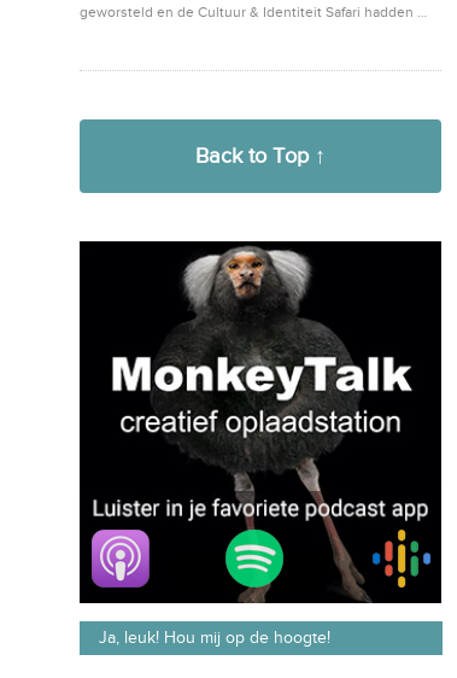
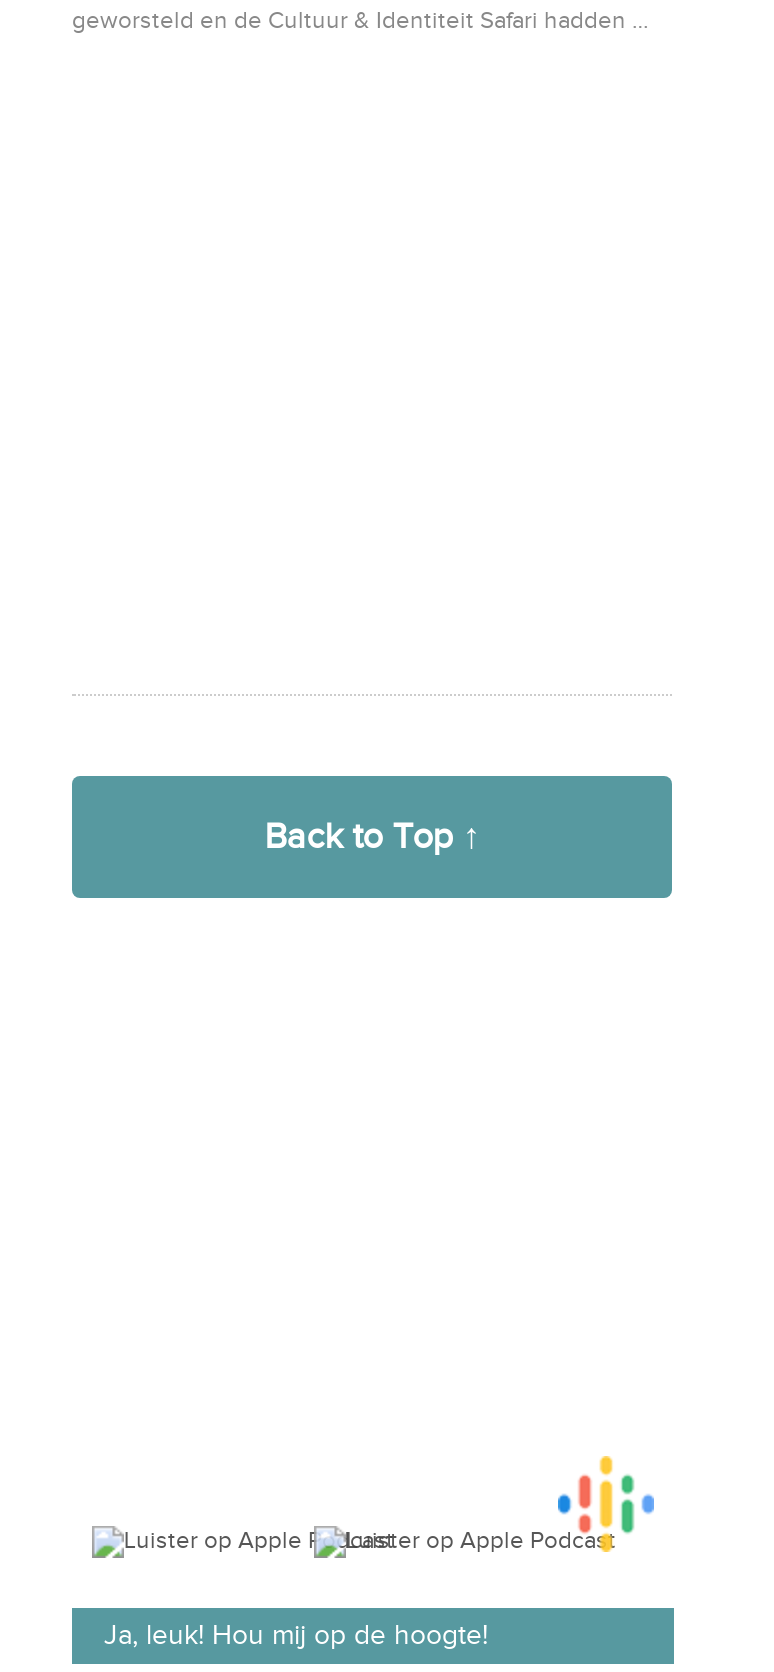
- [image]
